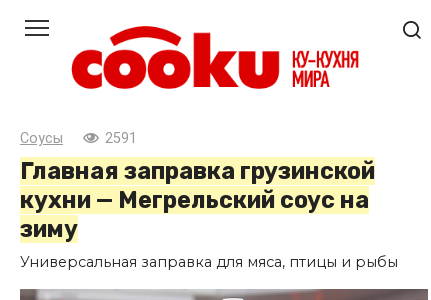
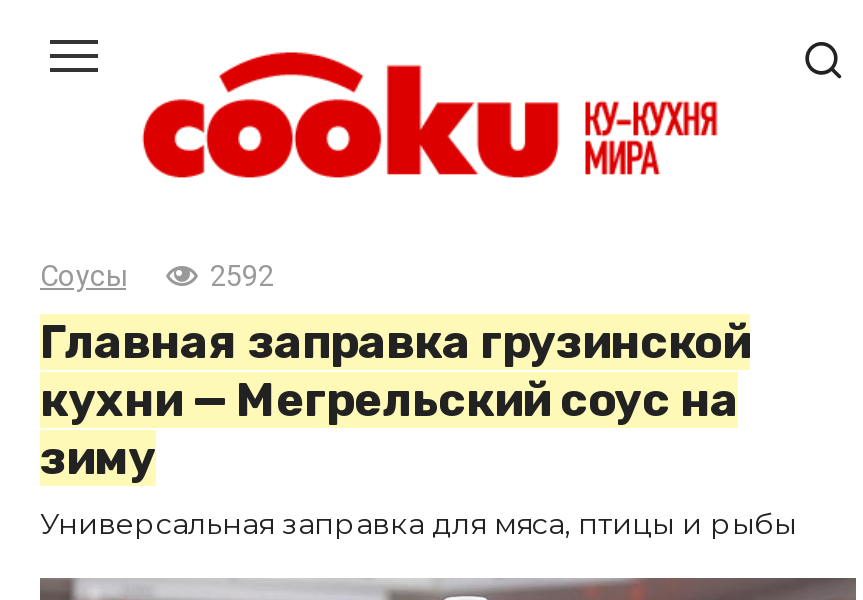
- 2591
+ 2592
